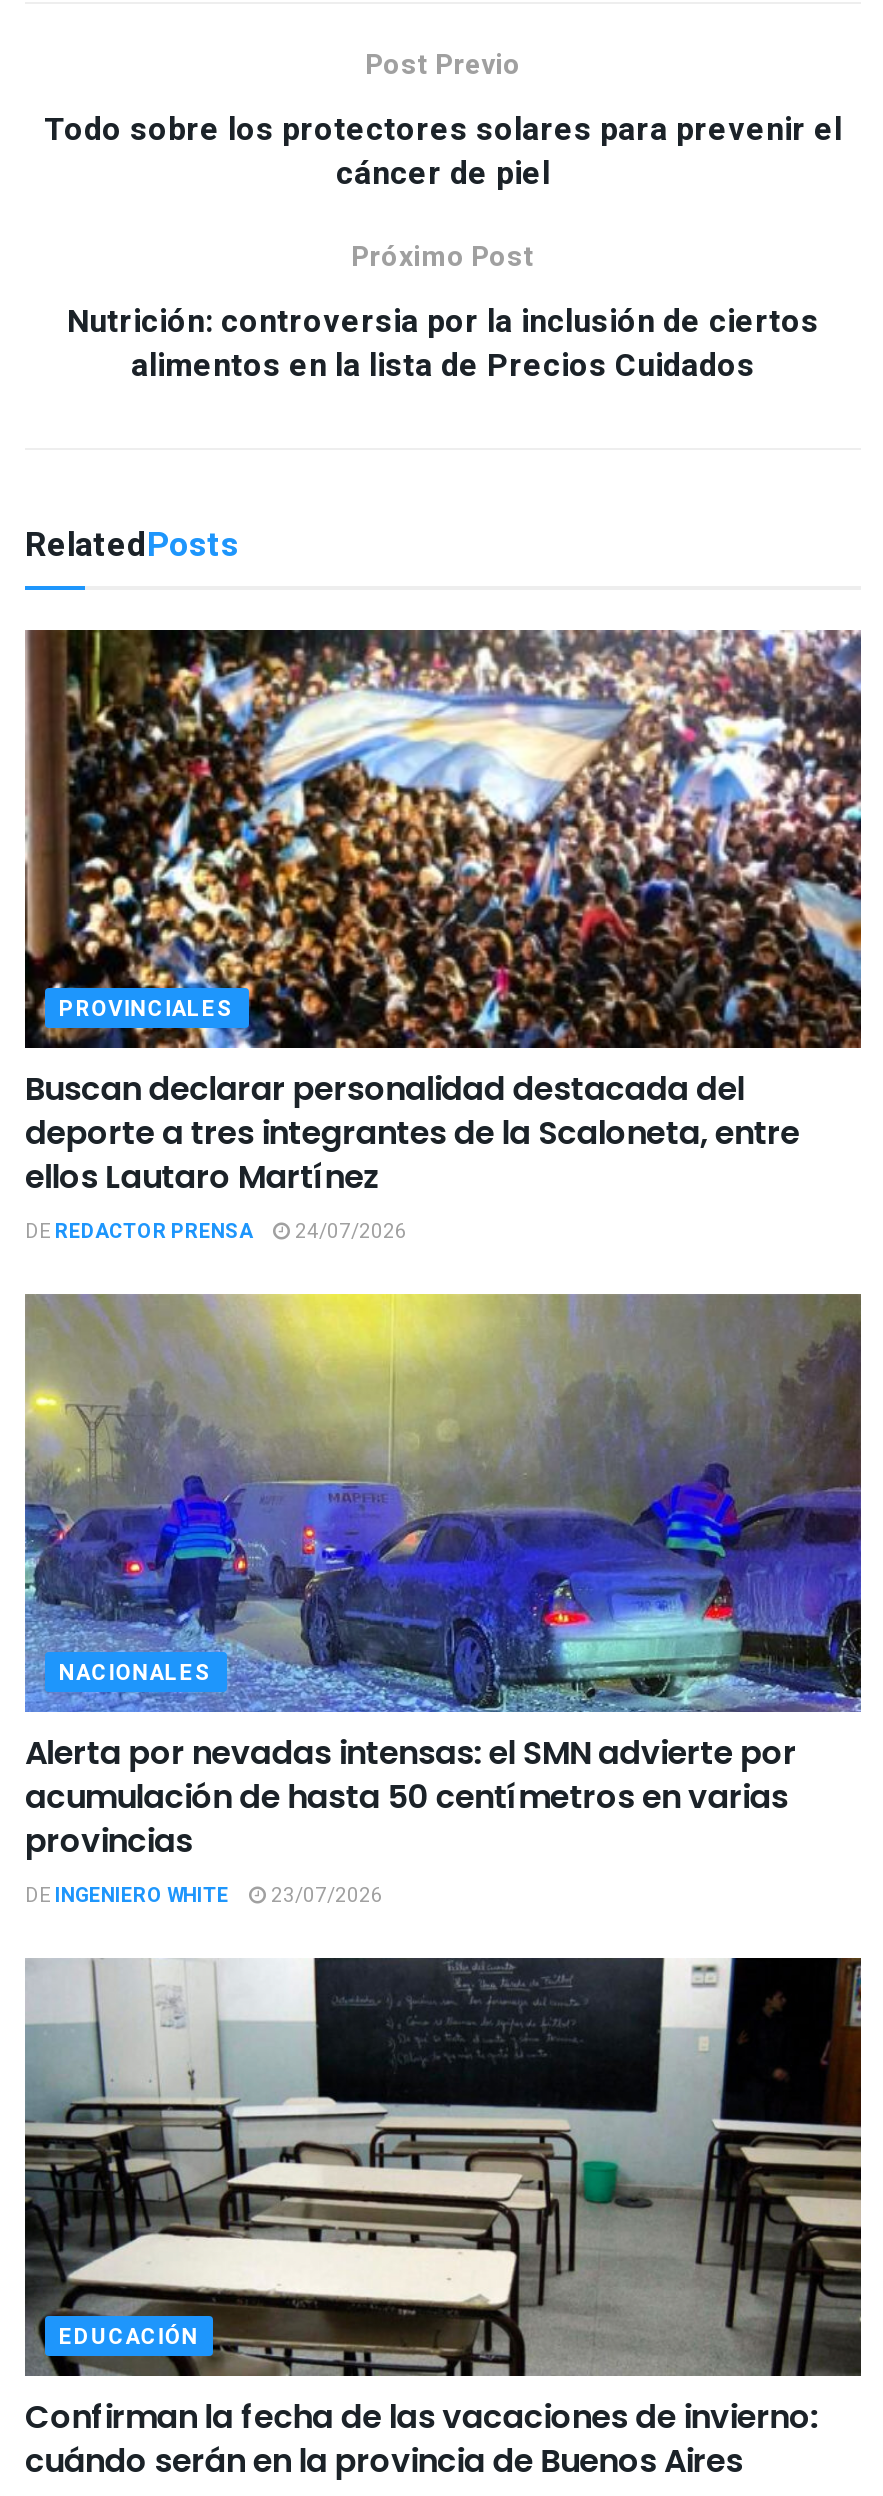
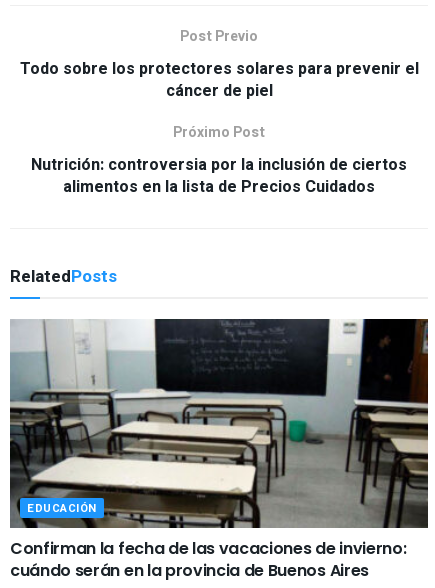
- [image]
- PROVINCIALES
- Buscan declarar personalidad destacada del
- deporte a tres integrantes de la Scaloneta, entre
- ellos Lautaro Martínez
- DE REDACTOR PRENSA
- 24/07/2026

- [image]
- NACIONALES
- Alerta por nevadas intensas: el SMN advierte por
- acumulación de hasta 50 centímetros en varias
- provincias
- DE INGENIERO WHITE
- 23/07/2026
